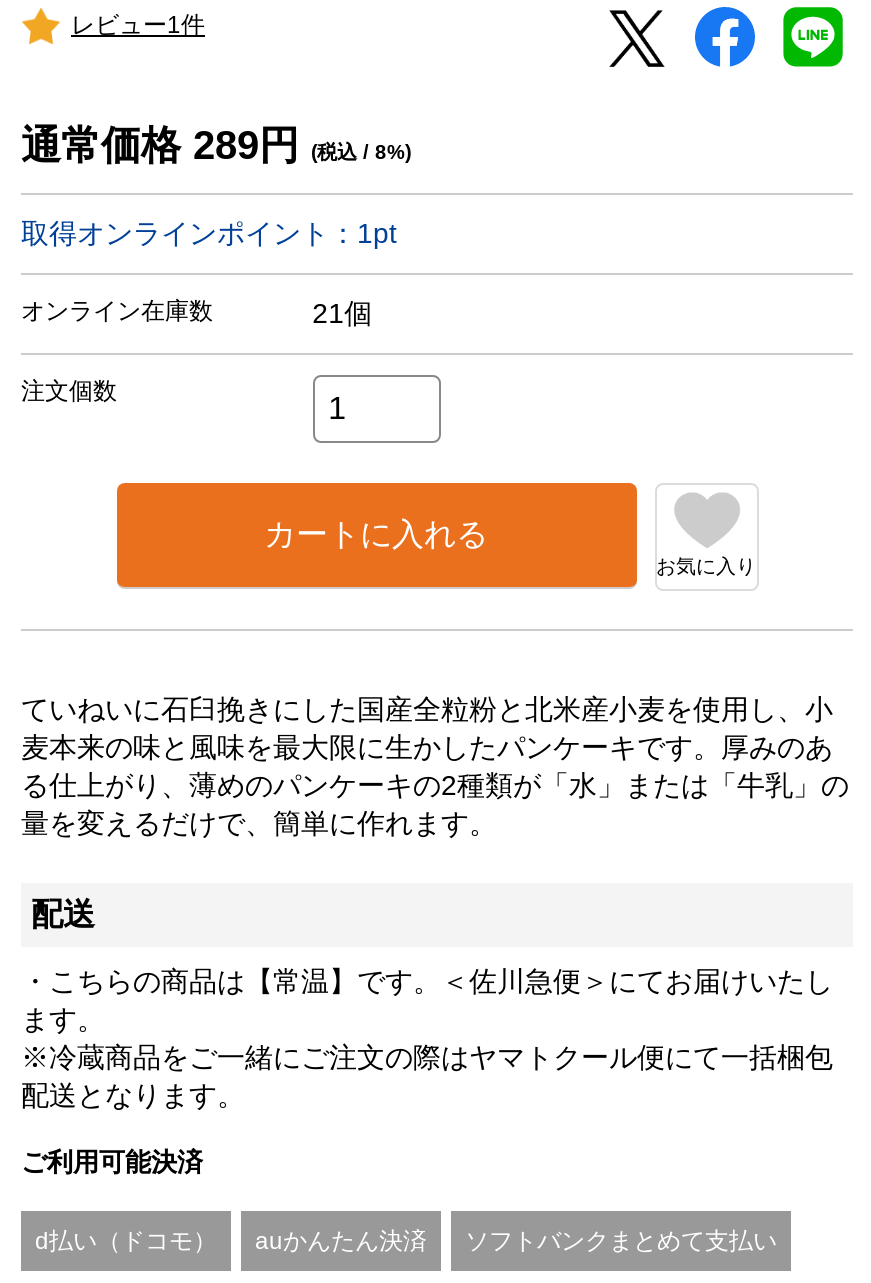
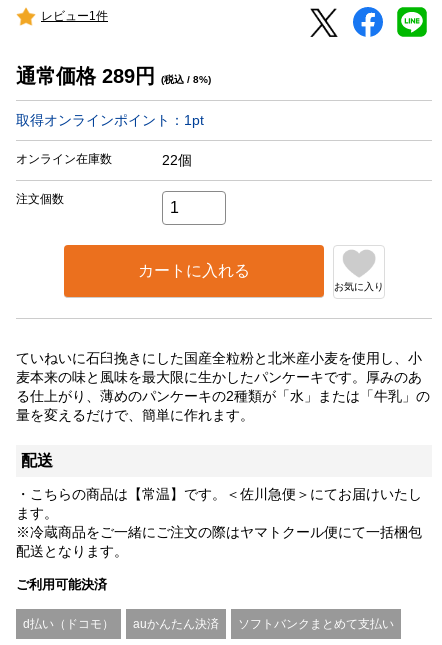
- 21個
+ 22個
